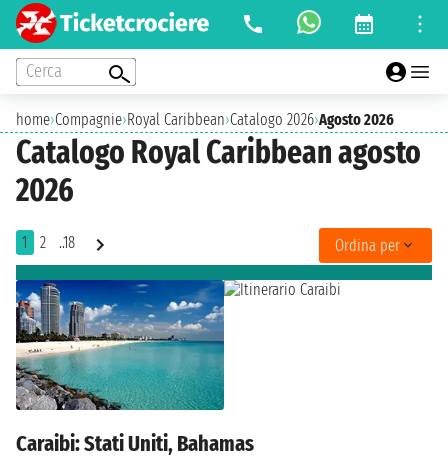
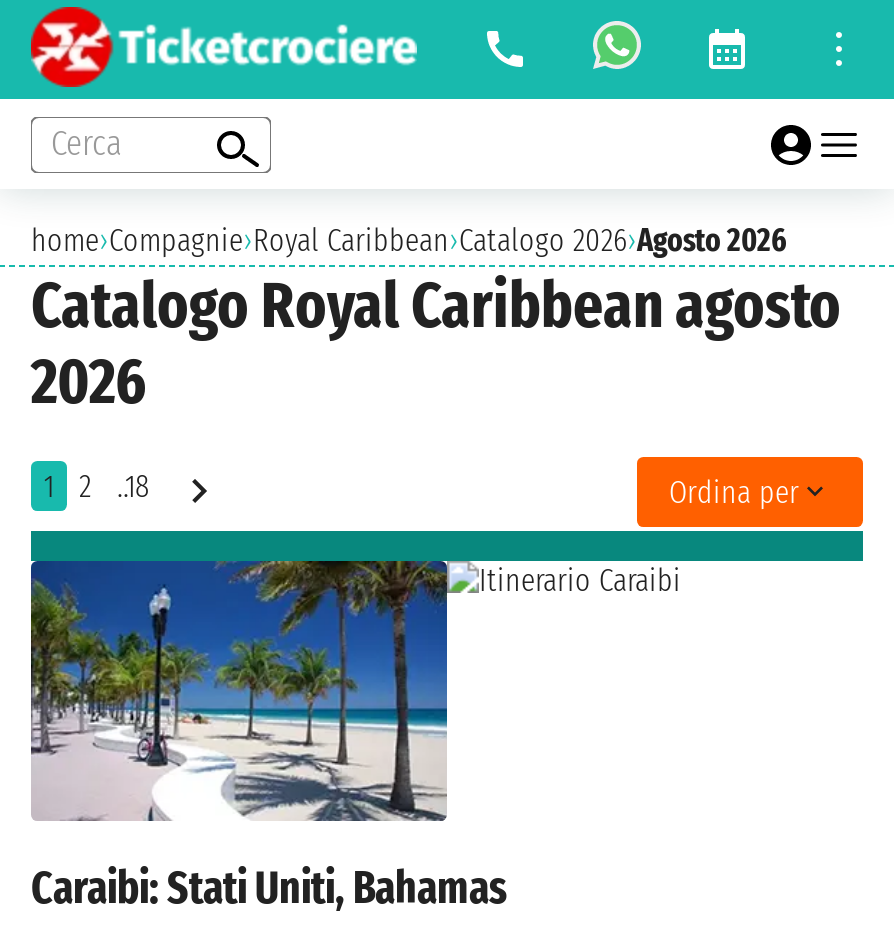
- [image]
+ [image]
